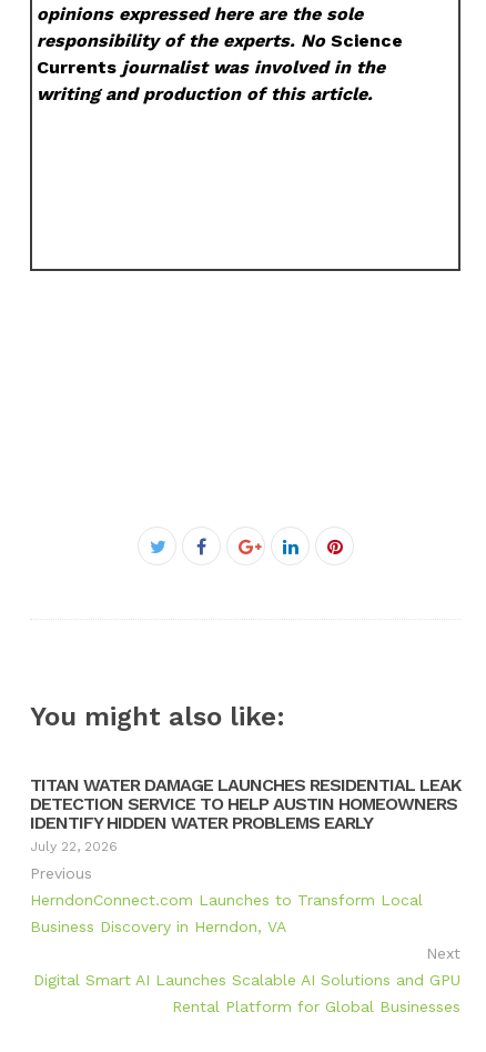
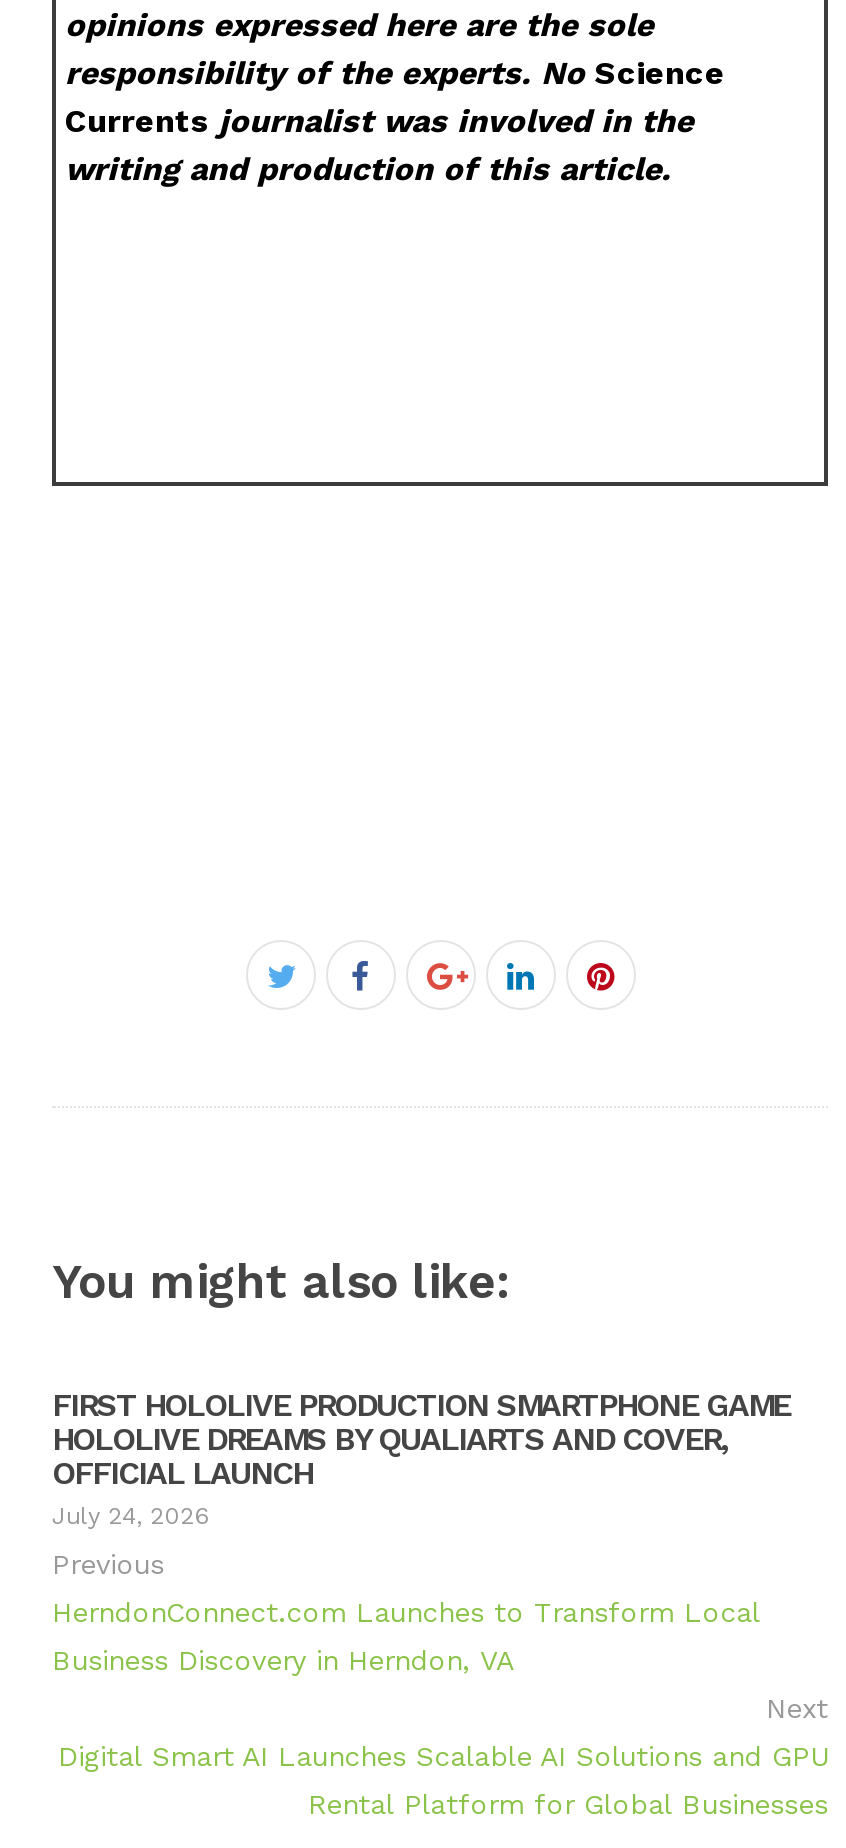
- TITAN WATER DAMAGE LAUNCHES RESIDENTIAL LEAK
- DETECTION SERVICE TO HELP AUSTIN HOMEOWNERS
- IDENTIFY HIDDEN WATER PROBLEMS EARLY
- July 22, 2026
+ FIRST HOLOLIVE PRODUCTION SMARTPHONE GAME
+ HOLOLIVE DREAMS BY QUALIARTS AND COVER,
+ OFFICIAL LAUNCH
+ July 24, 2026
